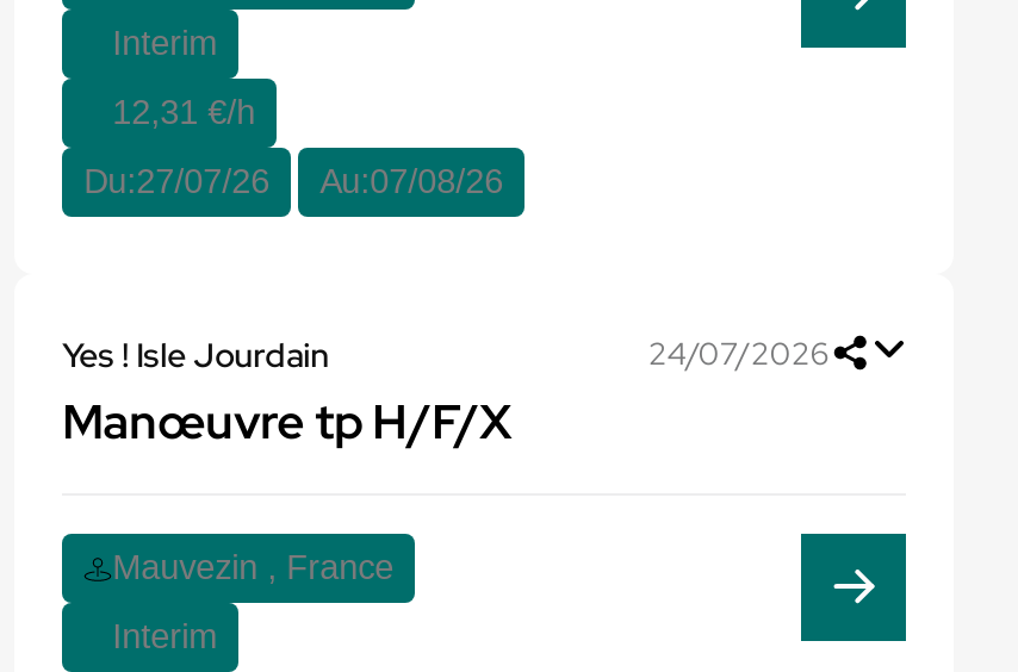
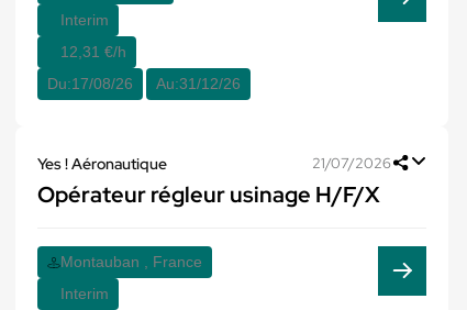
- Du:27/07/26
- Au:07/08/26
+ Du:17/08/26
+ Au:31/12/26

- Yes ! Isle Jourdain
- 24/07/2026
- Manœuvre tp H/F/X
+ Yes ! Aéronautique
+ 21/07/2026
+ Opérateur régleur usinage H/F/X

- Mauvezin , France
+ Montauban , France
